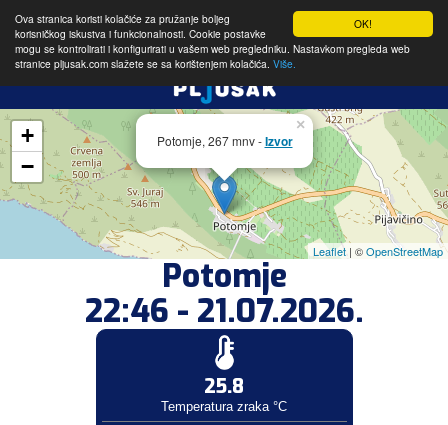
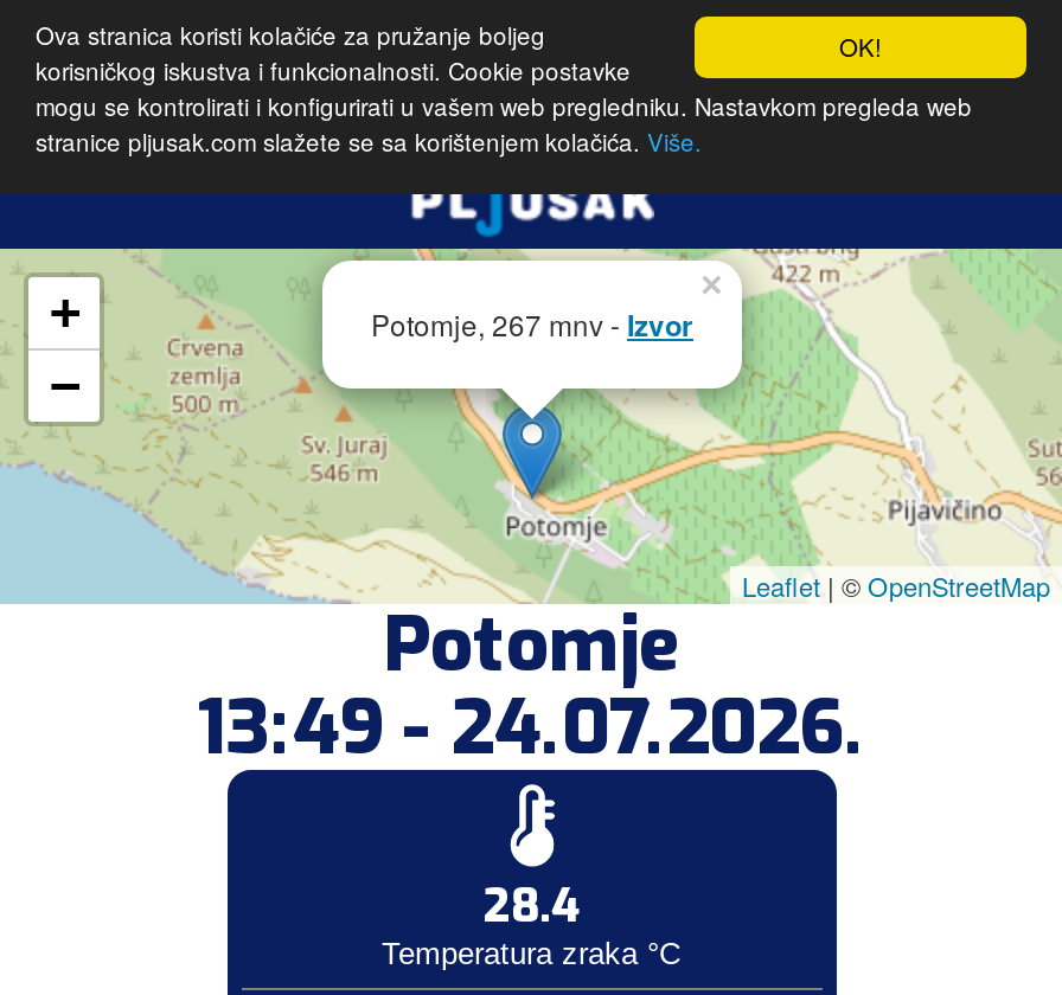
- 22:46 - 21.07.2026.
+ 13:49 - 24.07.2026.

- 25.8
+ 28.4
